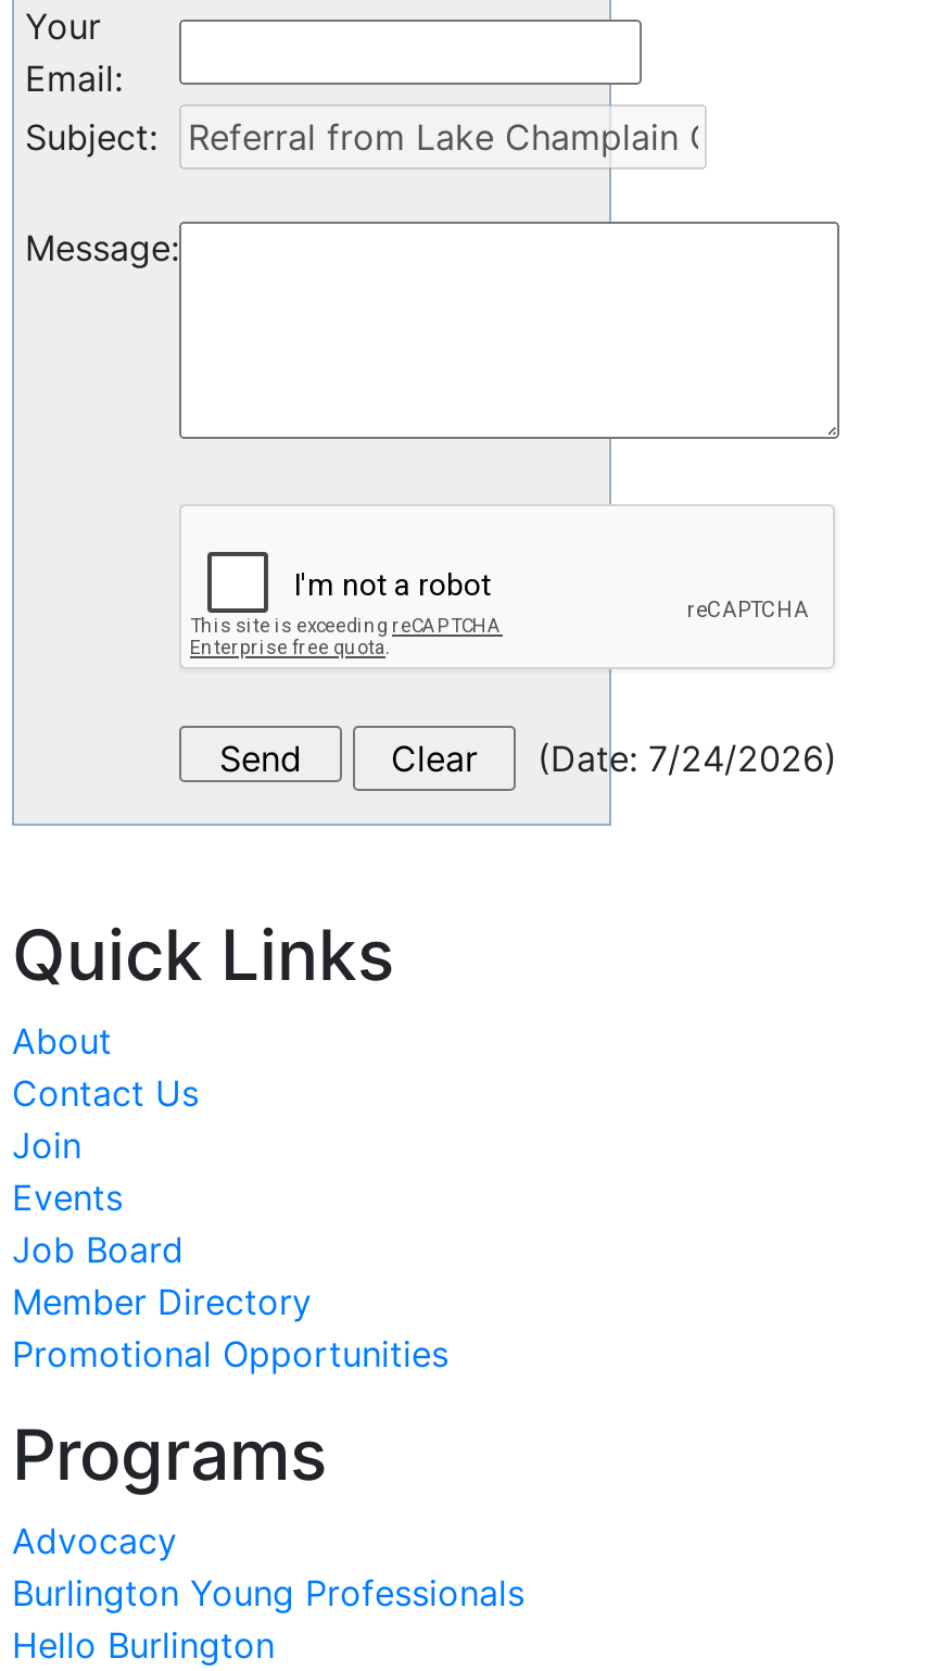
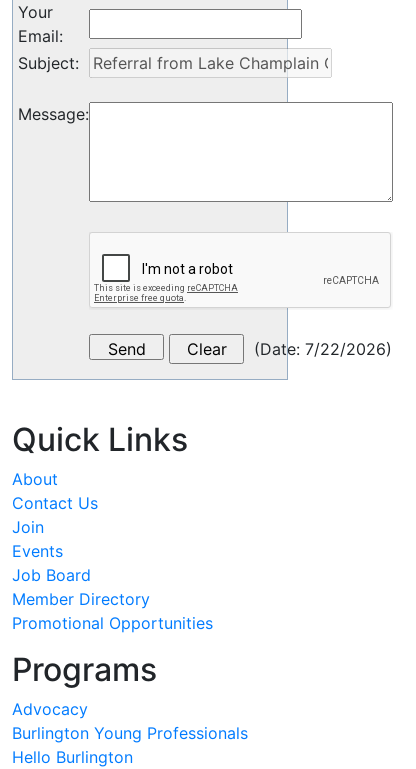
- (Date: 7/24/2026)
+ (Date: 7/22/2026)
